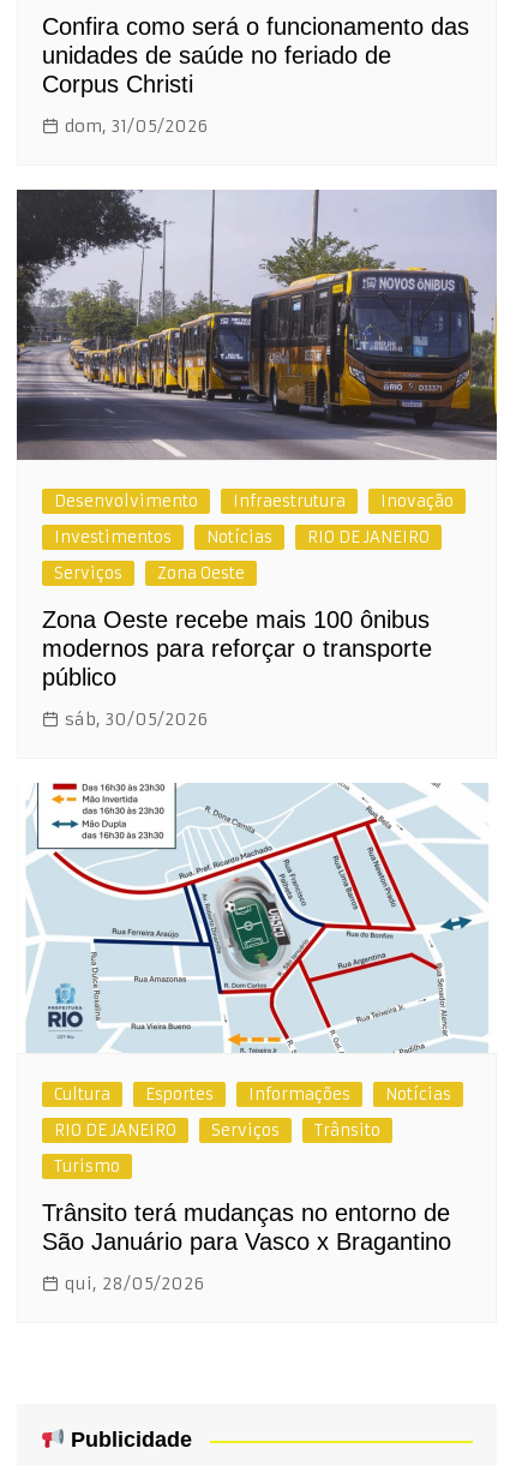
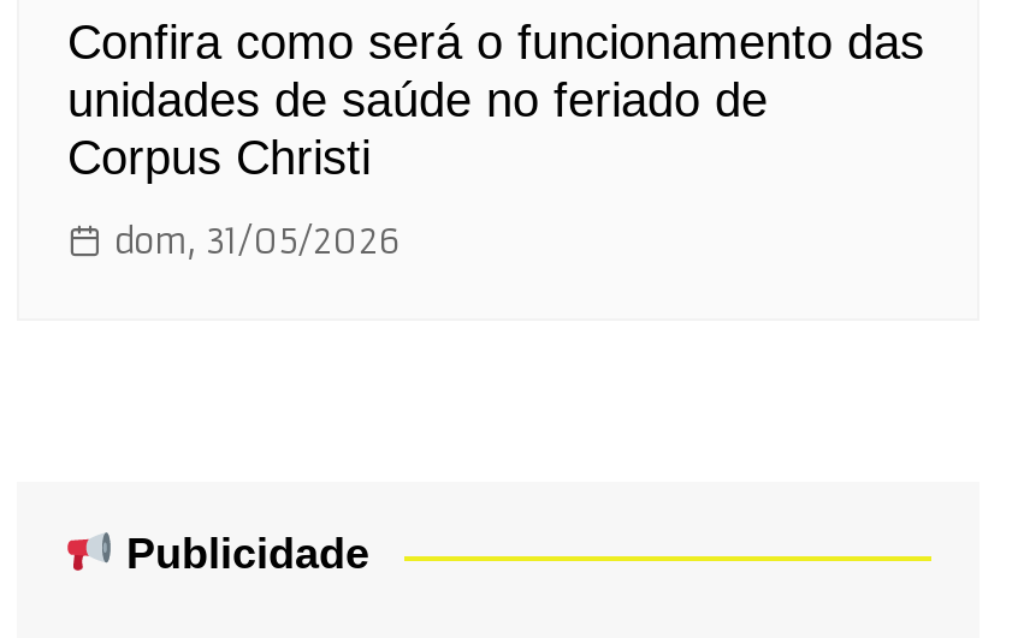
- [image]
- Desenvolvimento
- Infraestrutura
- Inovação
- Investimentos
- Notícias
- RIO DE JANEIRO
- Serviços
- Zona Oeste
- Zona Oeste recebe mais 100 ônibus
- modernos para reforçar o transporte
- público
- sáb, 30/05/2026

- [image]
- Cultura
- Esportes
- Informações
- Notícias
- RIO DE JANEIRO
- Serviços
- Trânsito
- Turismo
- Trânsito terá mudanças no entorno de
- São Januário para Vasco x Bragantino
- qui, 28/05/2026
